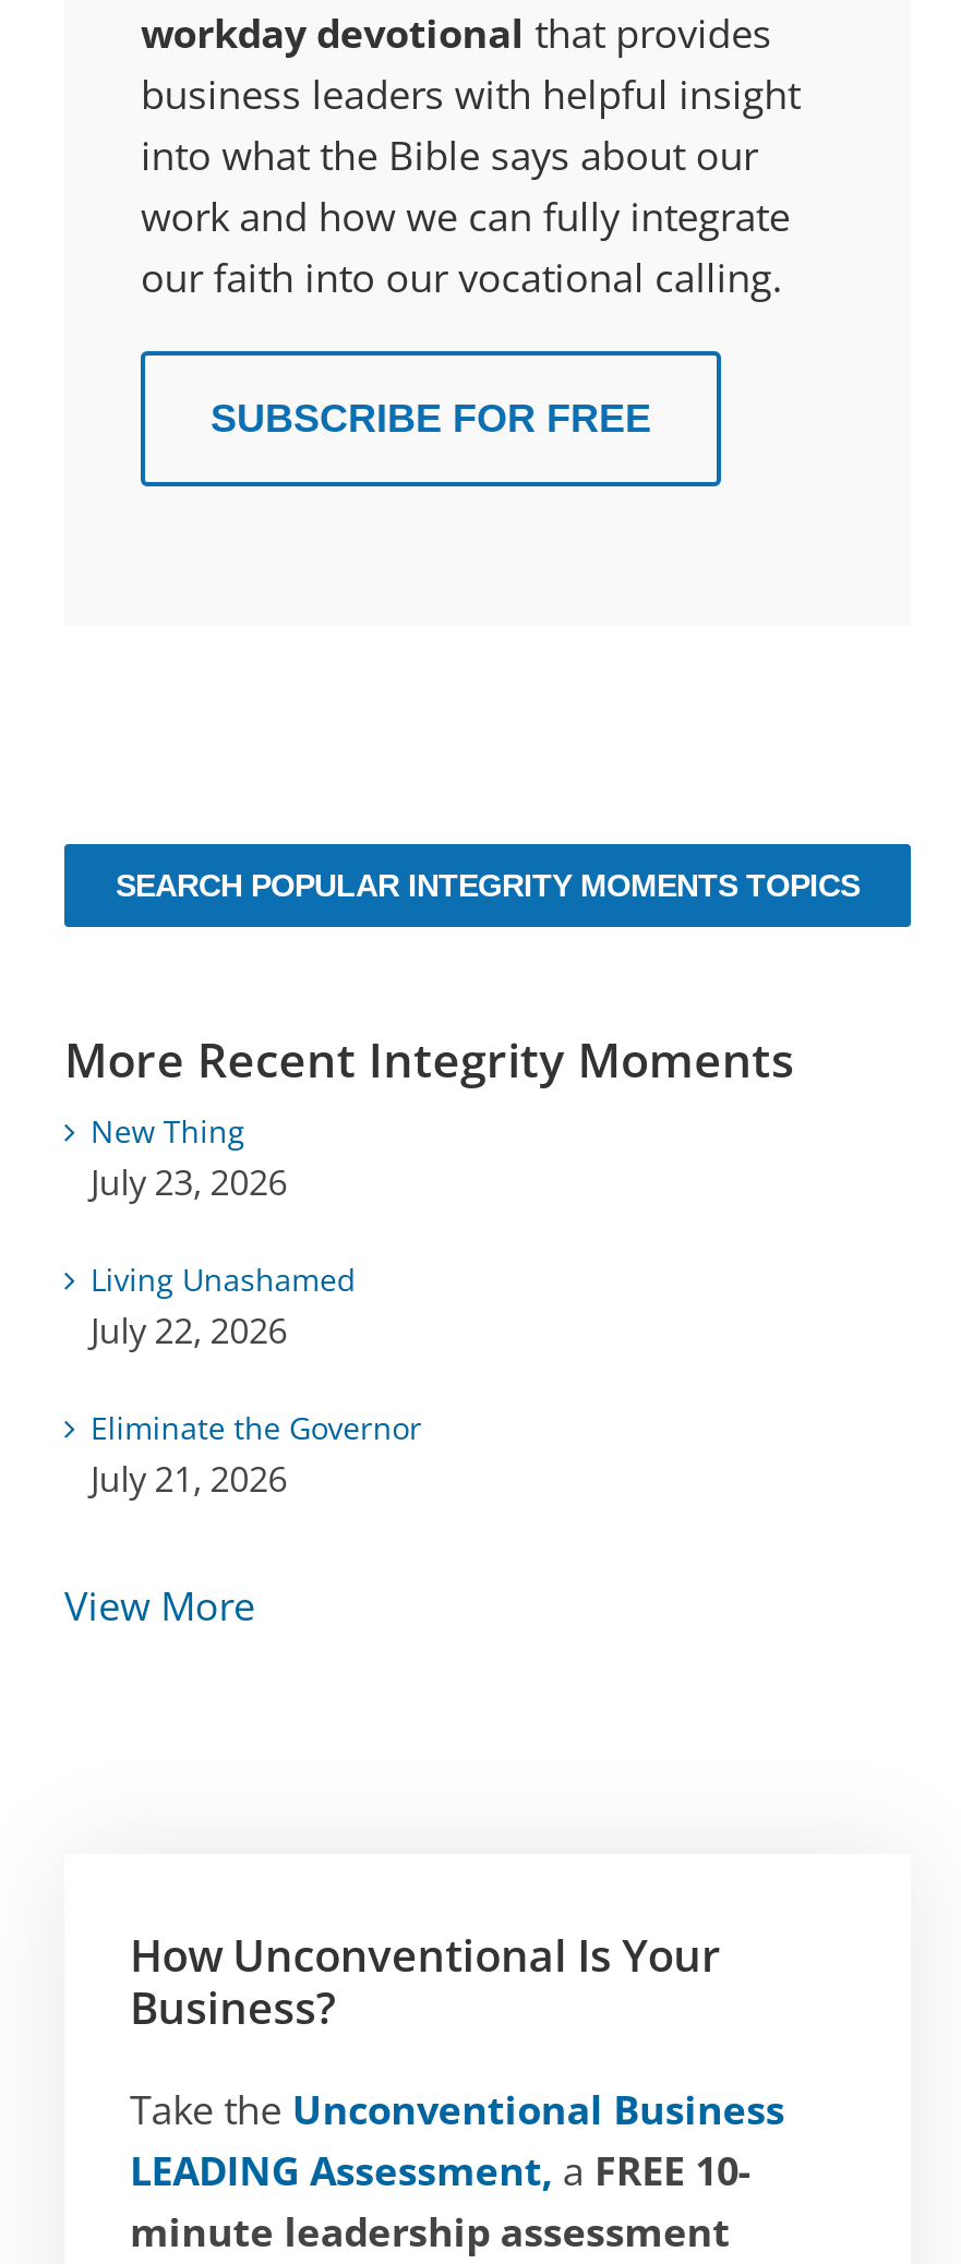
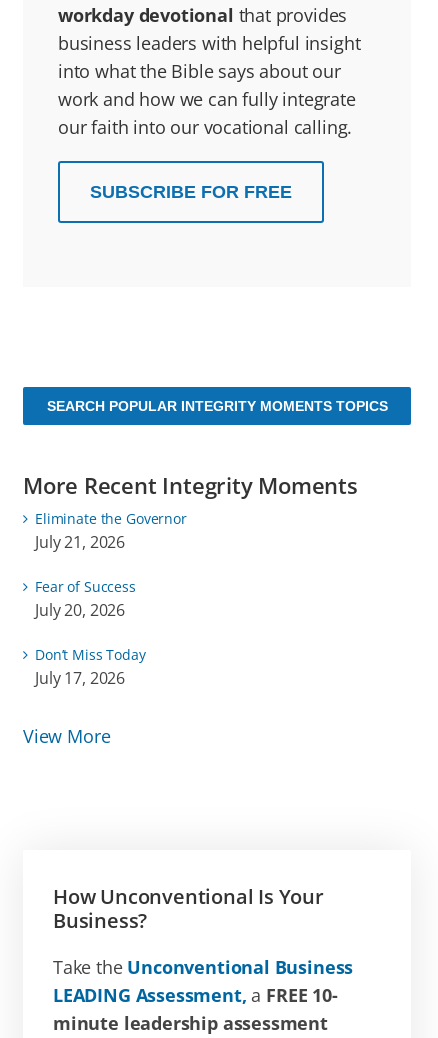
- New Thing
- July 23, 2026
- Living Unashamed
- July 22, 2026

moved up: Eliminate the Governor | July 21, 2026

+ Fear of Success
+ July 20, 2026
+ Don’t Miss Today
+ July 17, 2026
